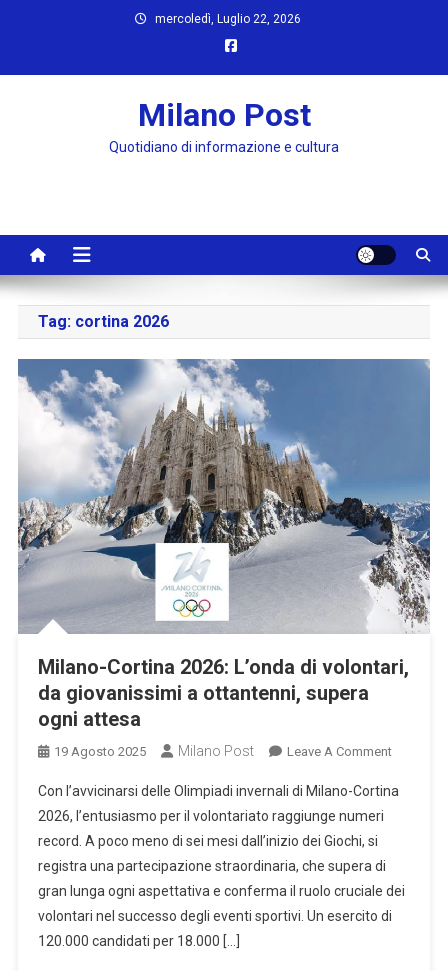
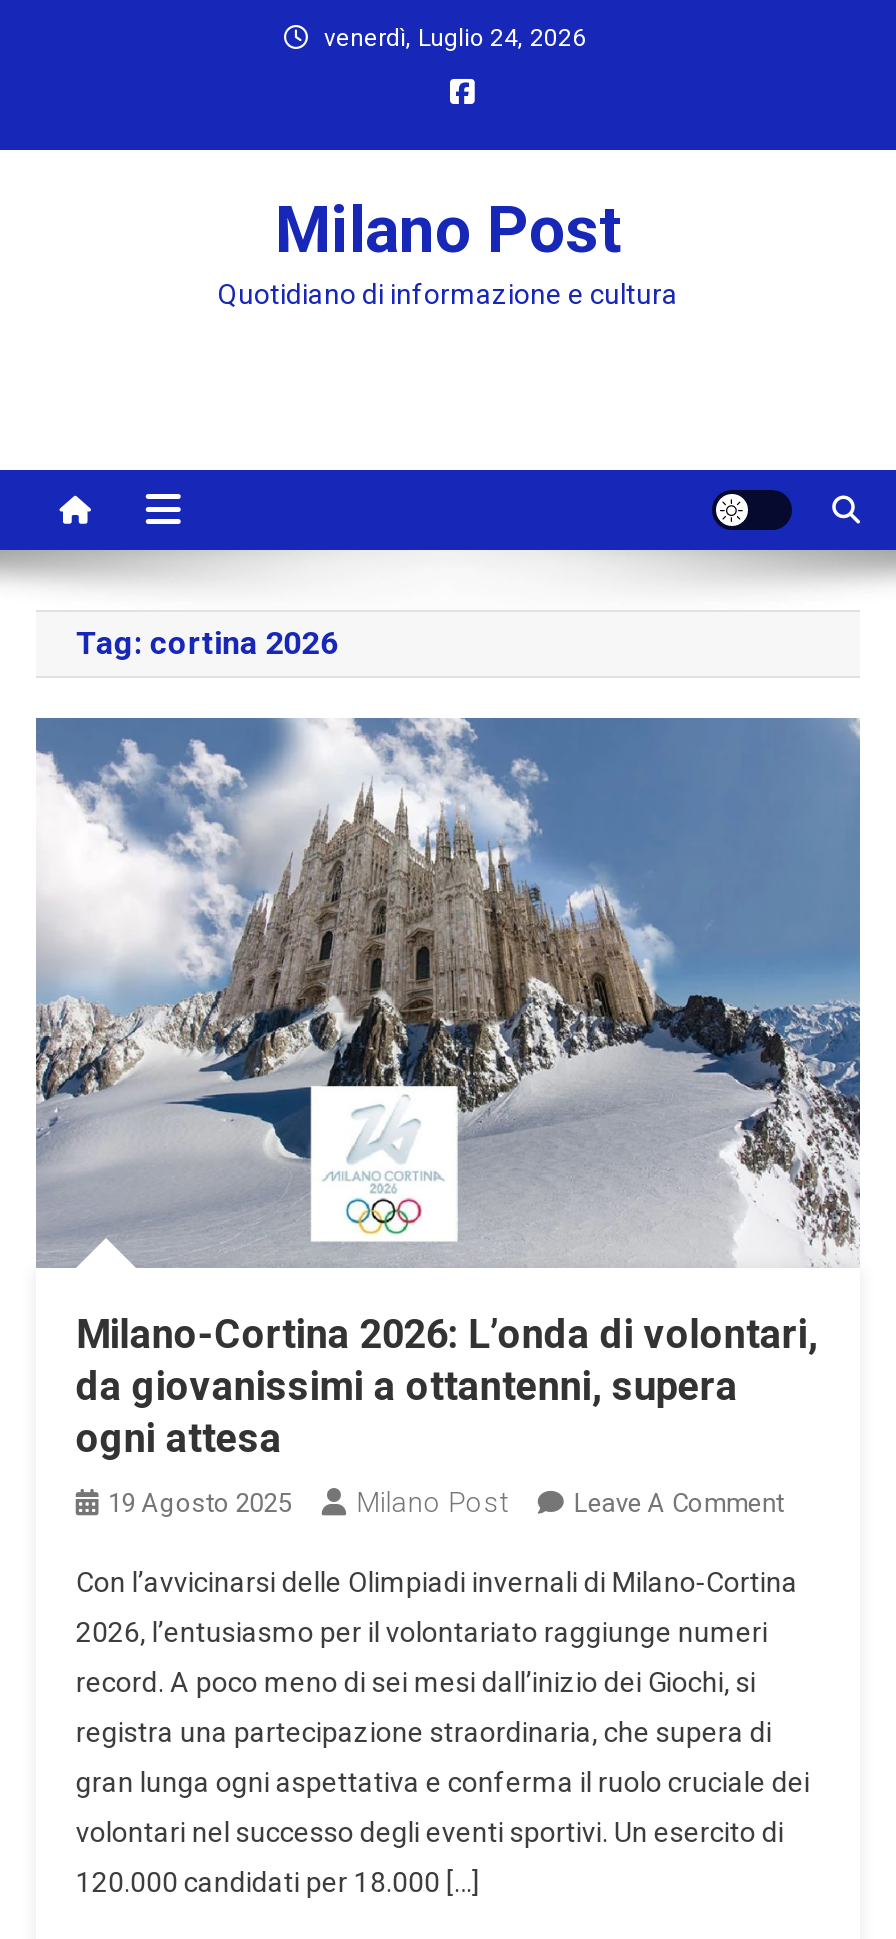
- mercoledì, Luglio 22, 2026
+ venerdì, Luglio 24, 2026
